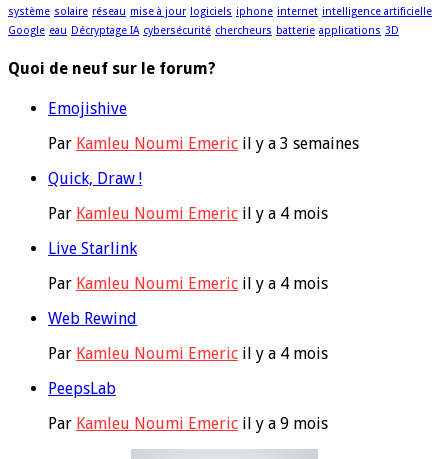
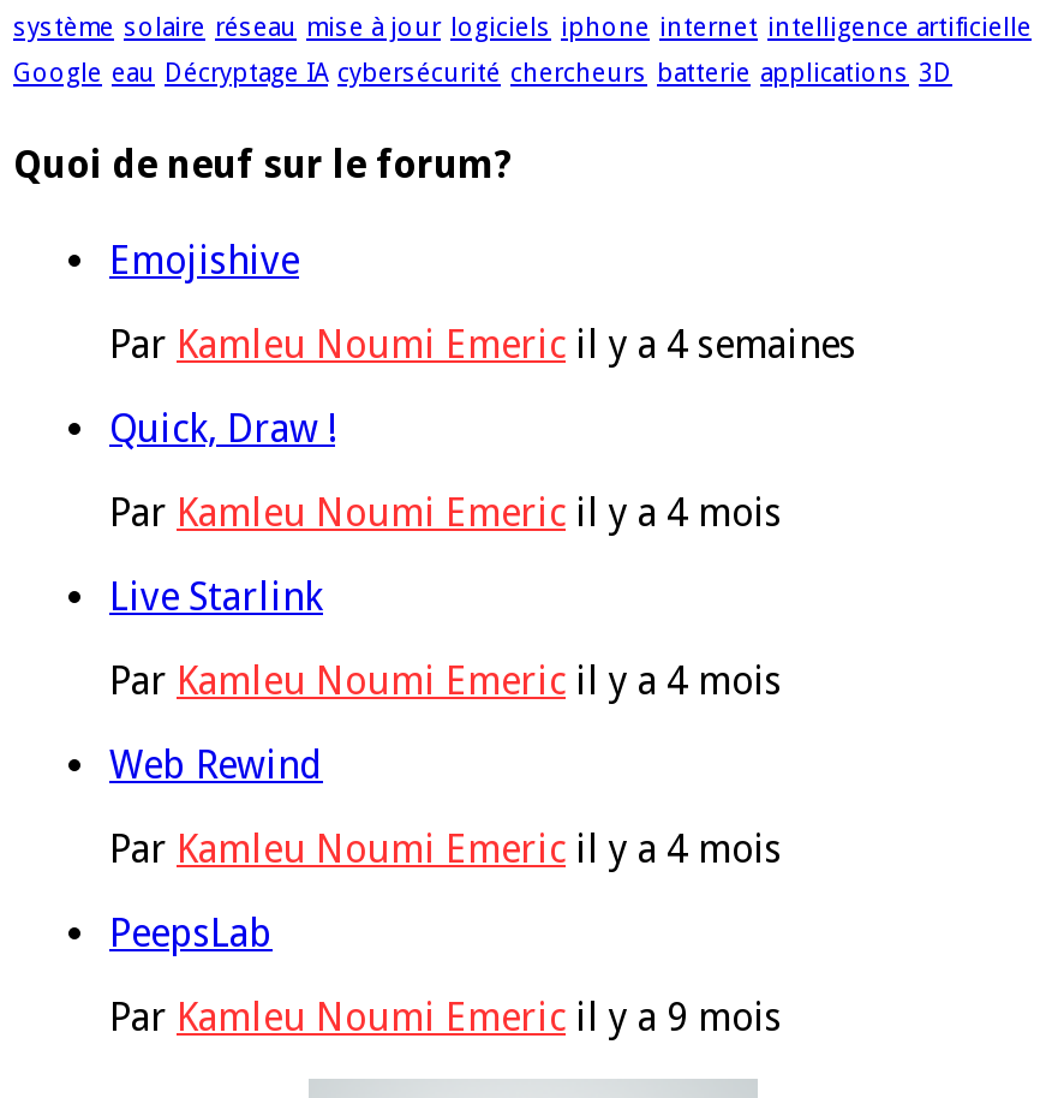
- Par Kamleu Noumi Emeric il y a 3 semaines
+ Par Kamleu Noumi Emeric il y a 4 semaines
